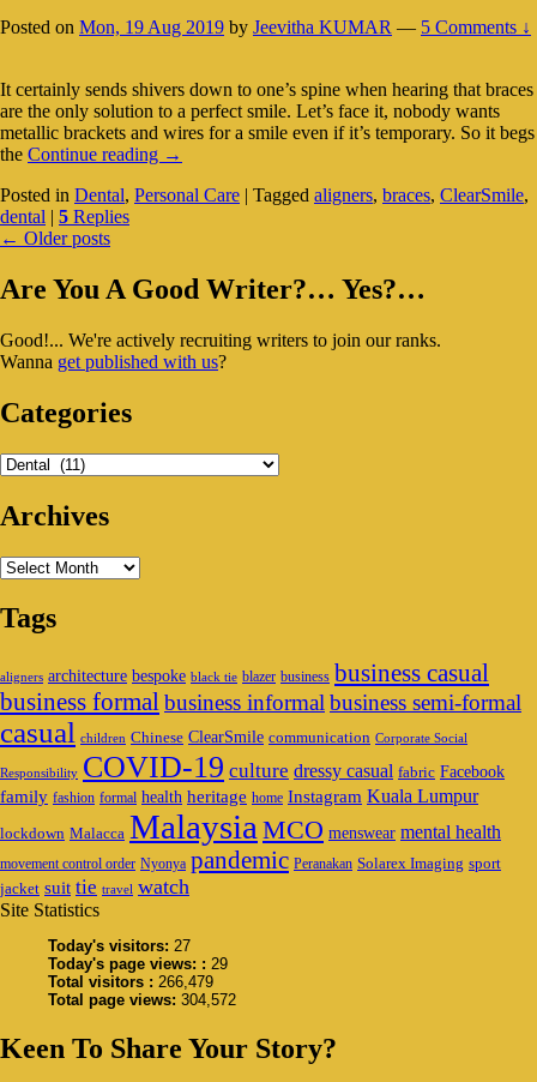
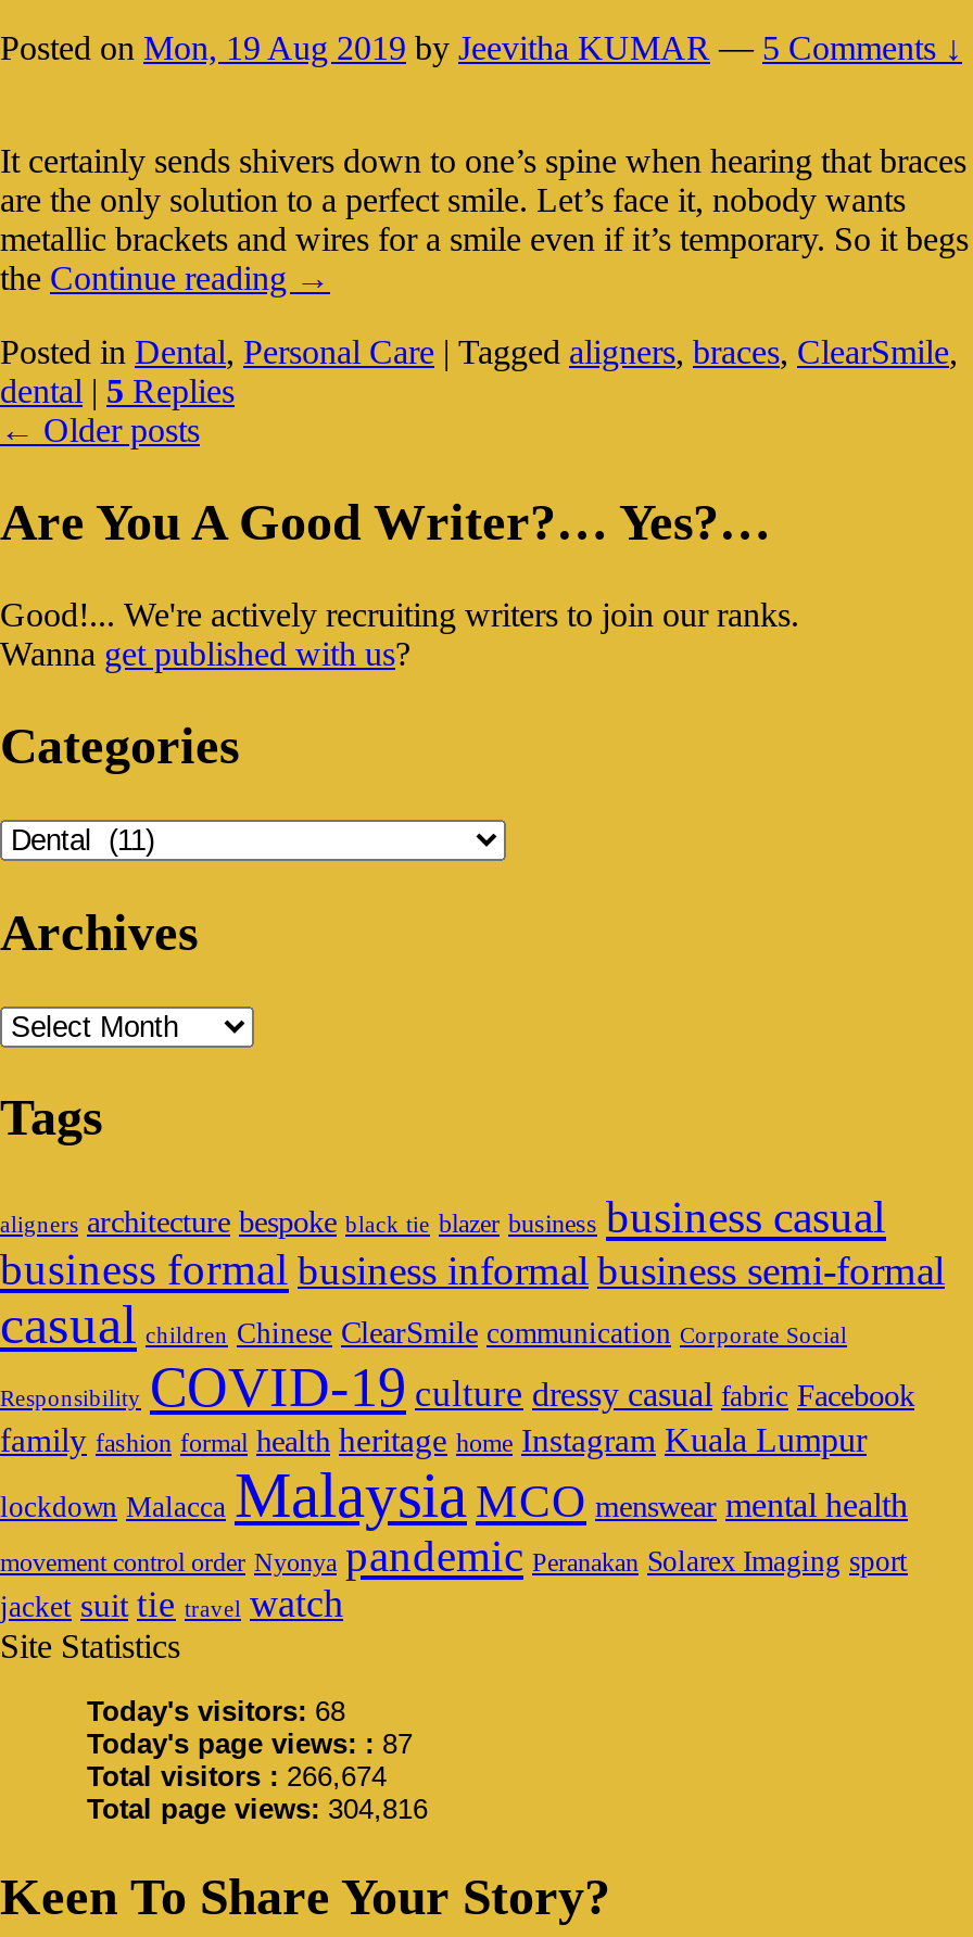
- Today's visitors: 27
+ Today's visitors: 68

- Today's page views: : 29
+ Today's page views: : 87

- Total visitors : 266,479
+ Total visitors : 266,674

- Total page views: 304,572
+ Total page views: 304,816
